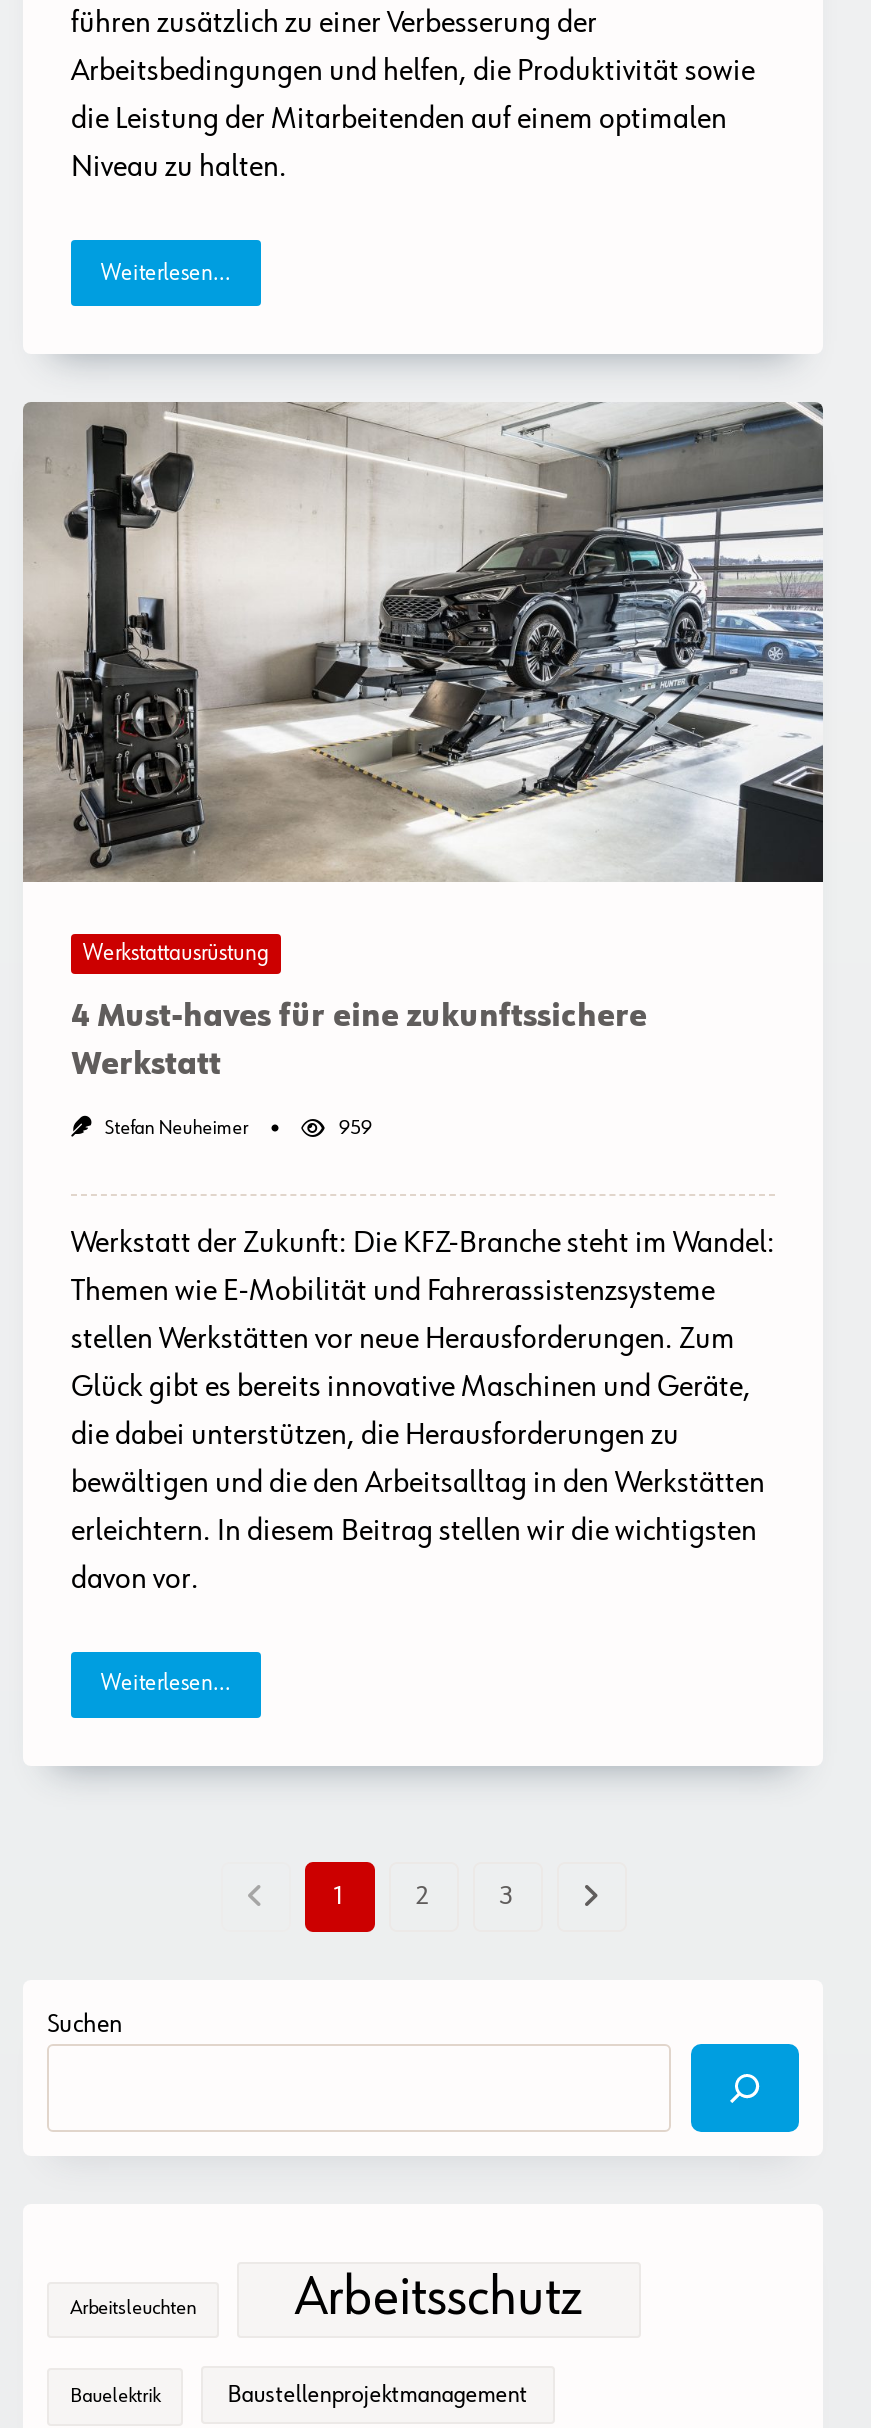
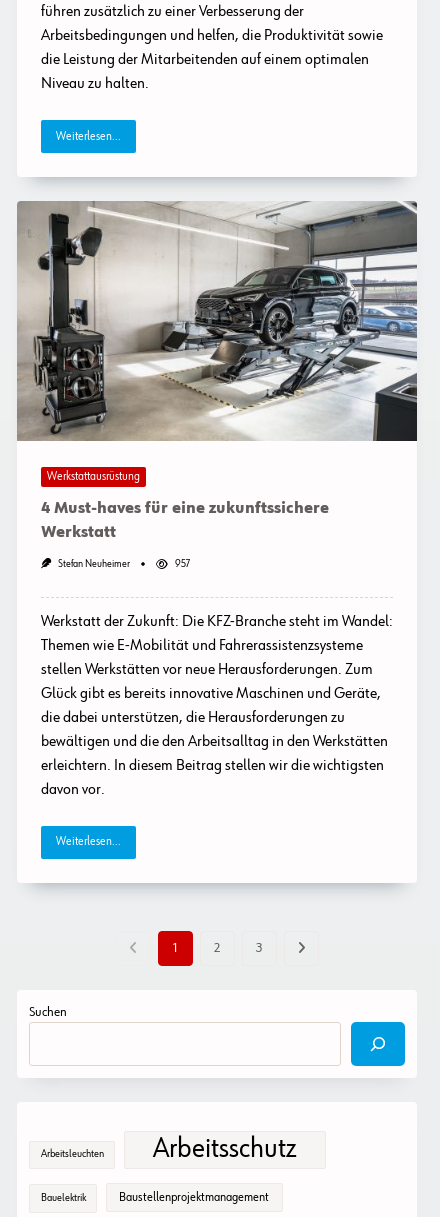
- 959
+ 957
